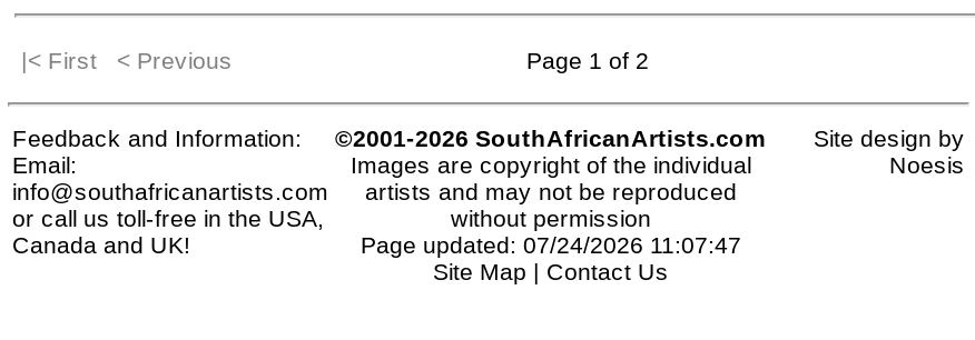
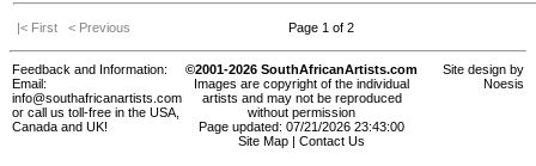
- Page updated: 07/24/2026 11:07:47
+ Page updated: 07/21/2026 23:43:00
